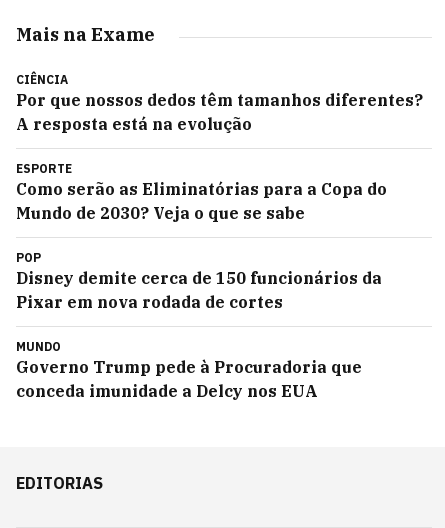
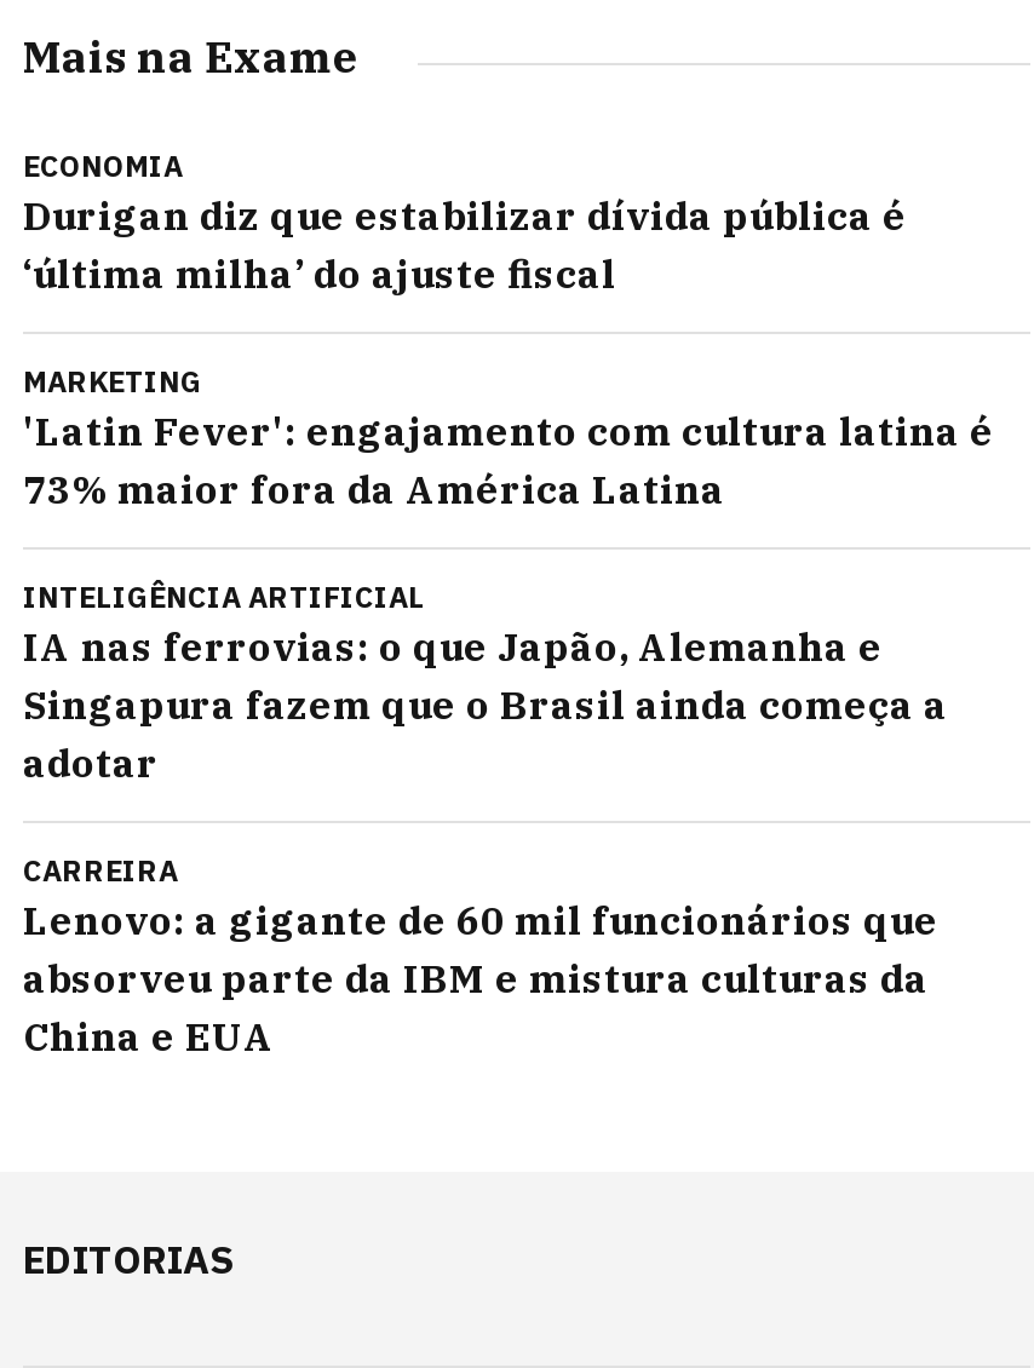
- CIÊNCIA
- Por que nossos dedos têm tamanhos diferentes?
- A resposta está na evolução
+ ECONOMIA
+ Durigan diz que estabilizar dívida pública é
+ ‘última milha’ do ajuste fiscal

- ESPORTE
- Como serão as Eliminatórias para a Copa do
- Mundo de 2030? Veja o que se sabe
+ MARKETING
+ 'Latin Fever': engajamento com cultura latina é
+ 73% maior fora da América Latina

- POP
- Disney demite cerca de 150 funcionários da
- Pixar em nova rodada de cortes
+ INTELIGÊNCIA ARTIFICIAL
+ IA nas ferrovias: o que Japão, Alemanha e
+ Singapura fazem que o Brasil ainda começa a
+ adotar

- MUNDO
- Governo Trump pede à Procuradoria que
- conceda imunidade a Delcy nos EUA
+ CARREIRA
+ Lenovo: a gigante de 60 mil funcionários que
+ absorveu parte da IBM e mistura culturas da
+ China e EUA
